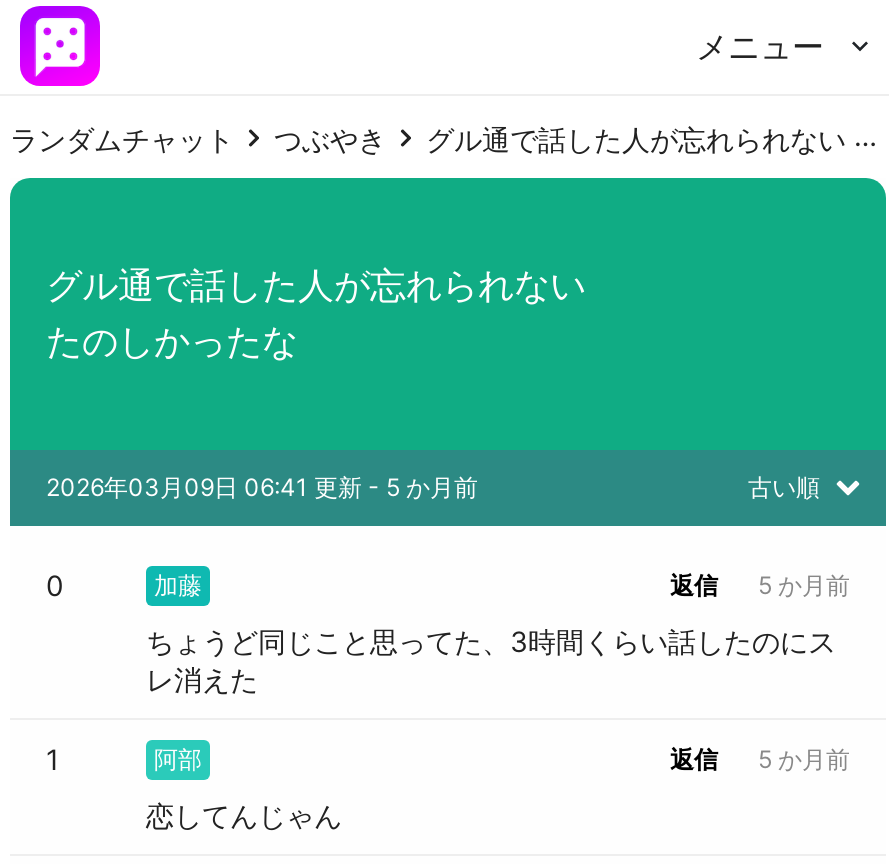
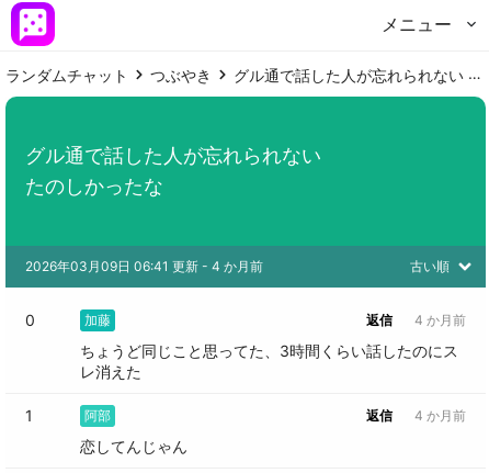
- 2026年03月09日 06:41 更新- 5 か月前
+ 2026年03月09日 06:41 更新- 4 か月前

- 返信 5 か月前
+ 返信 4 か月前

- 返信 5 か月前
+ 返信 4 か月前
